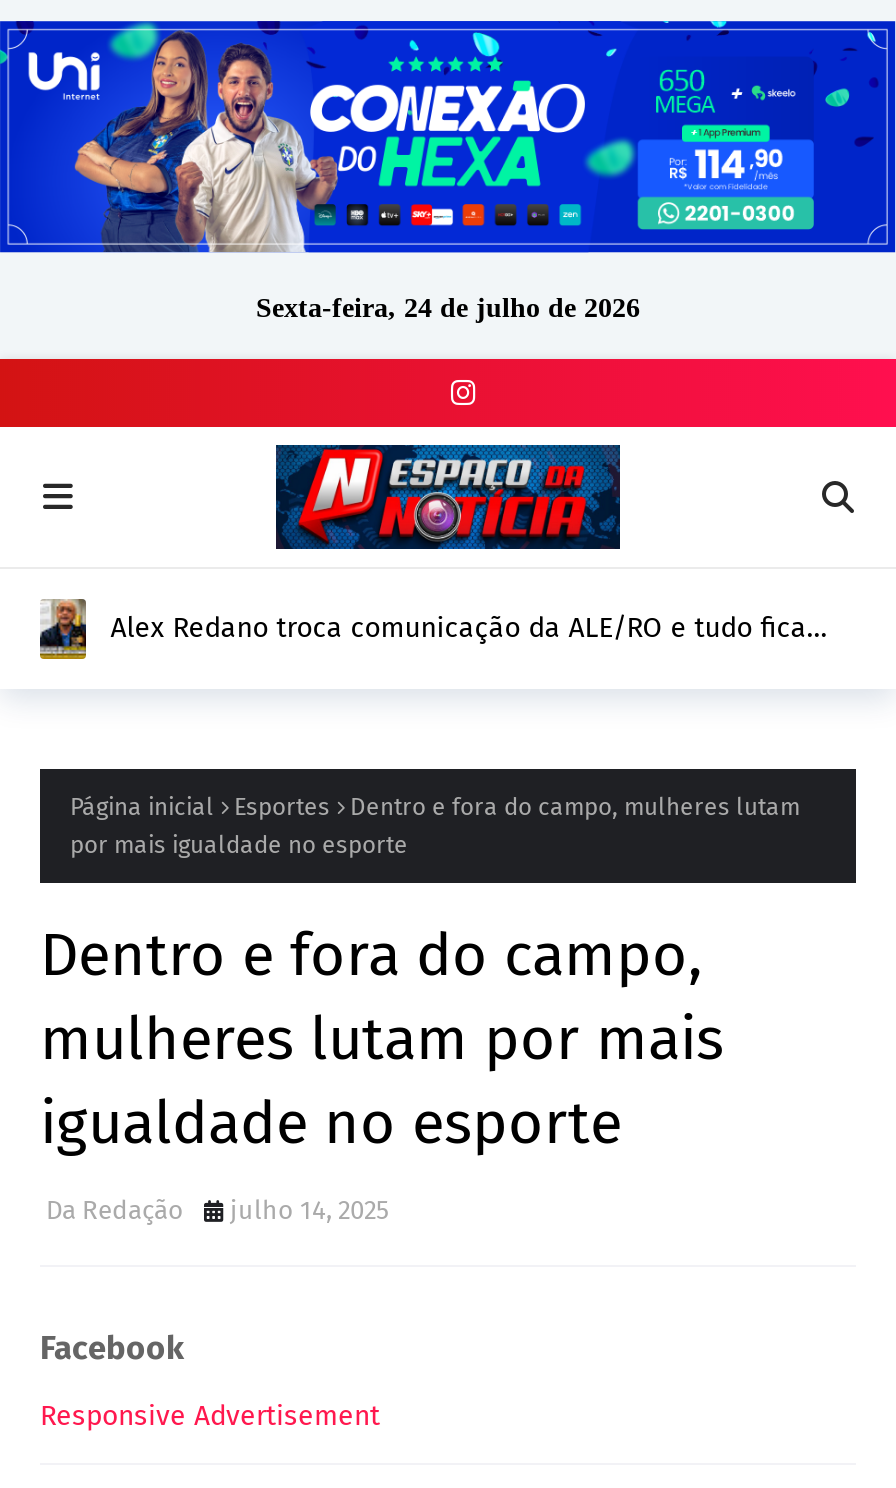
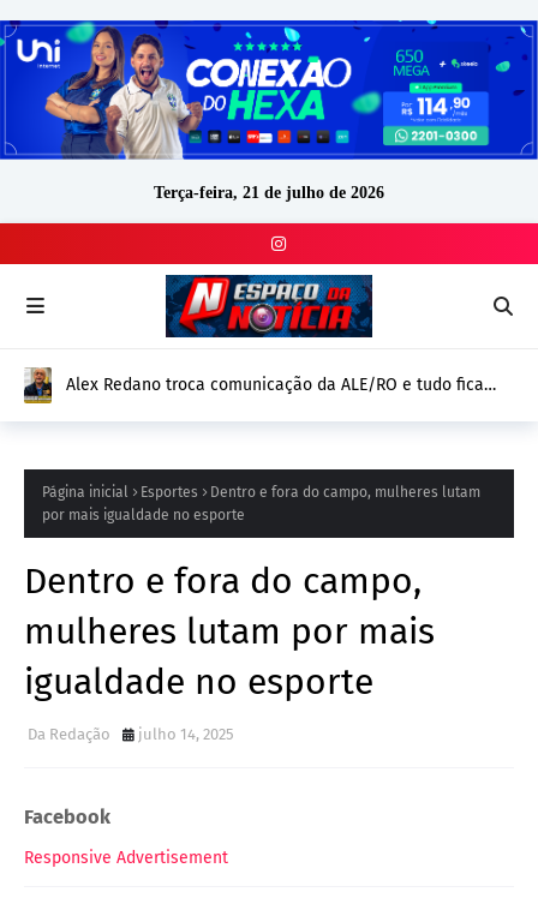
- Sexta-feira, 24 de julho de 2026
+ Terça-feira, 21 de julho de 2026
